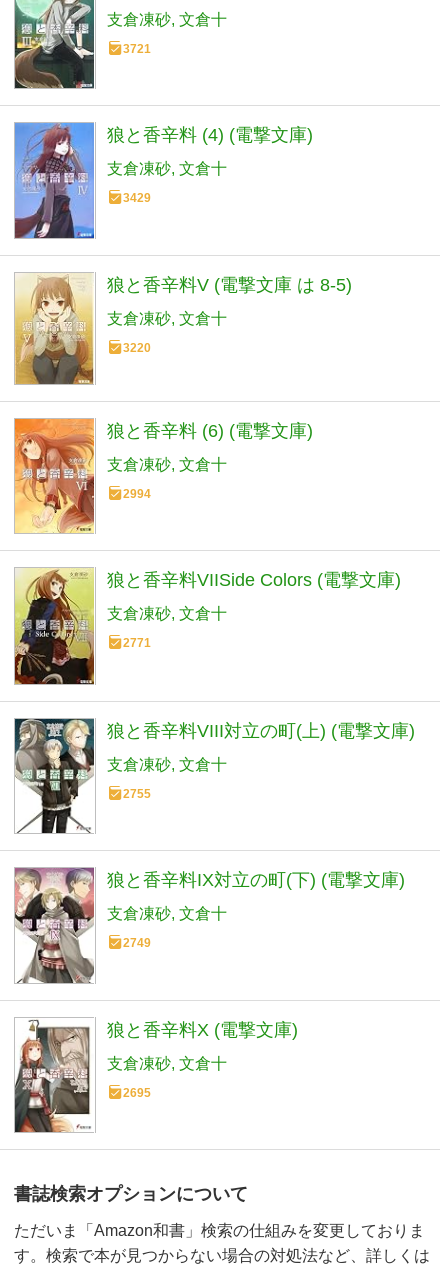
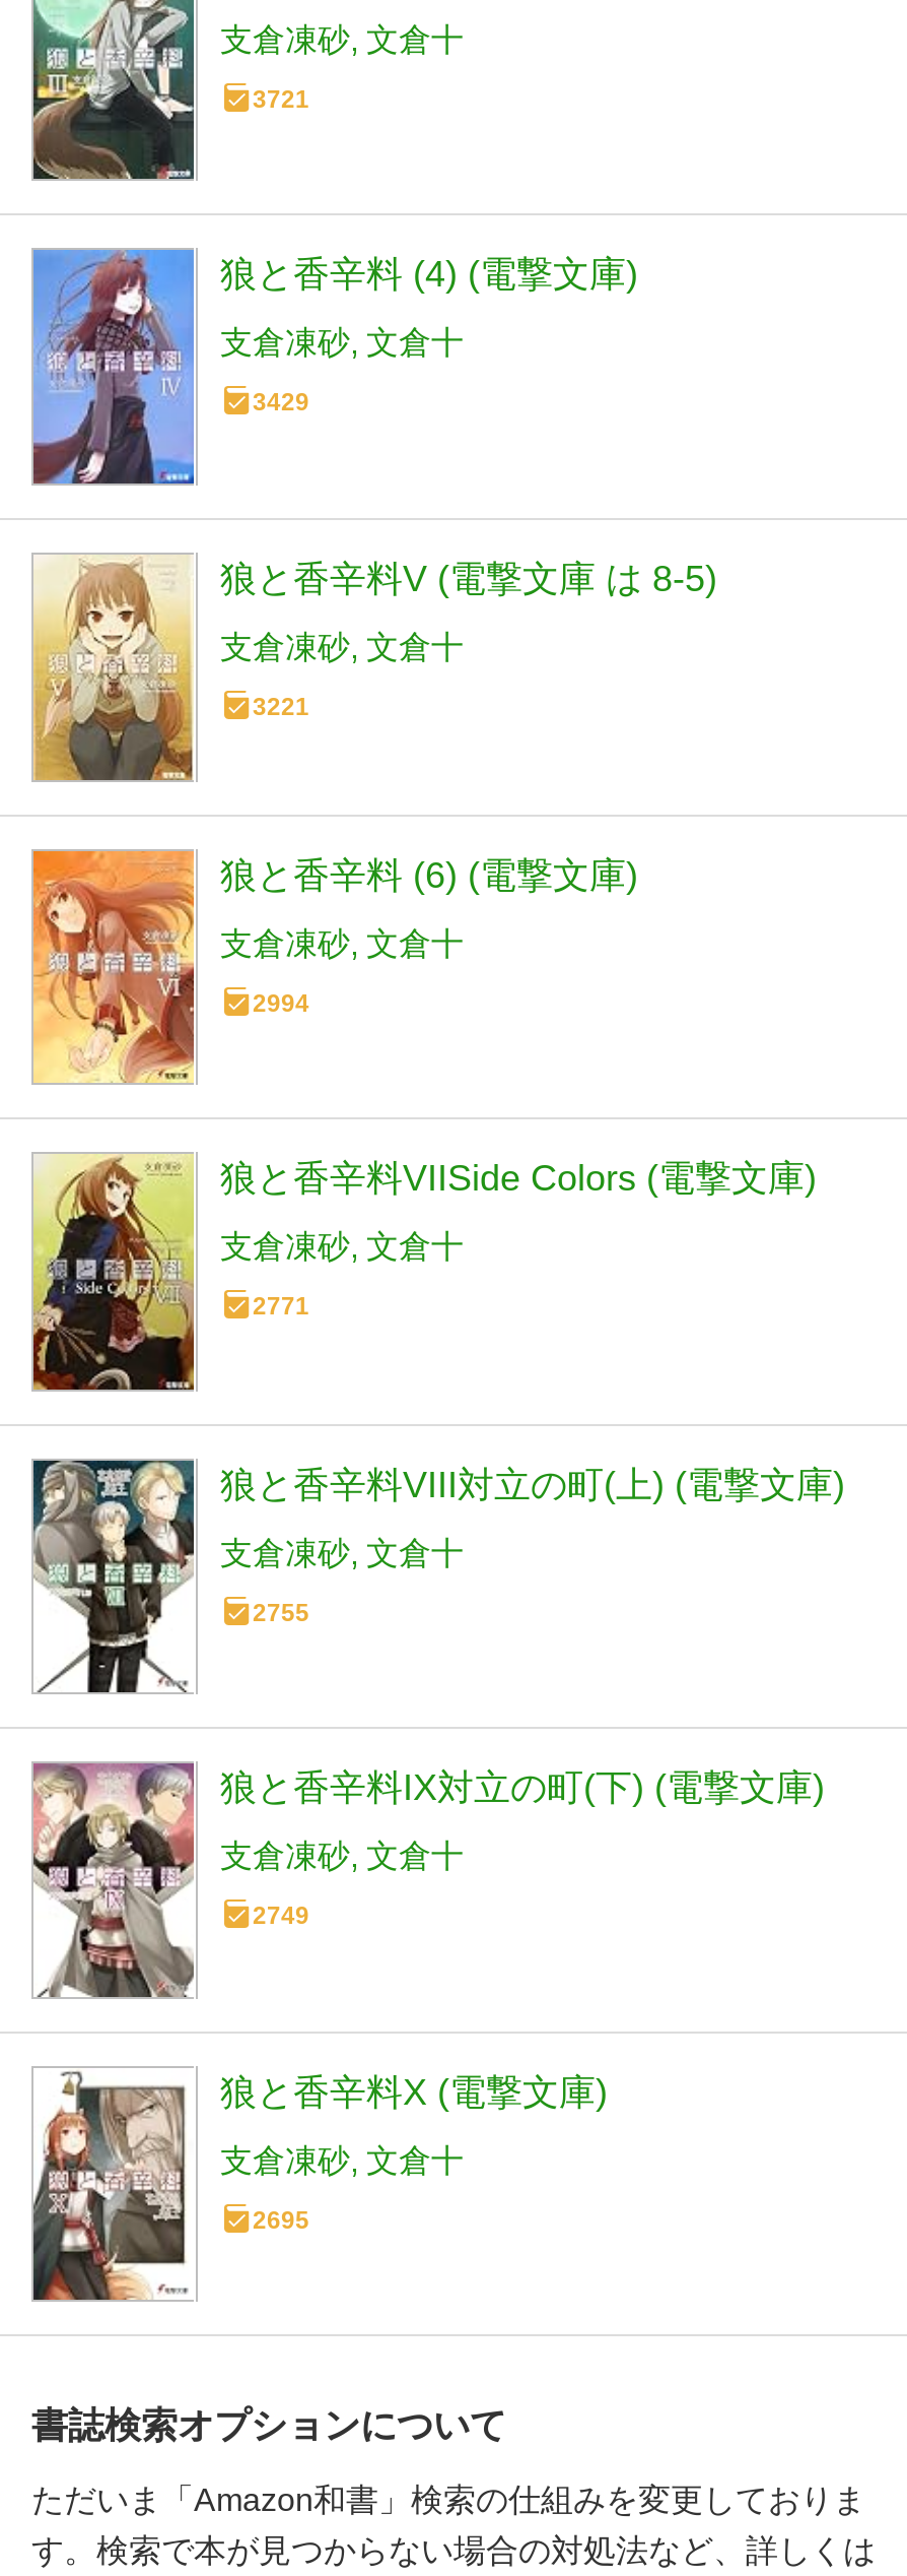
- 3220
+ 3221
